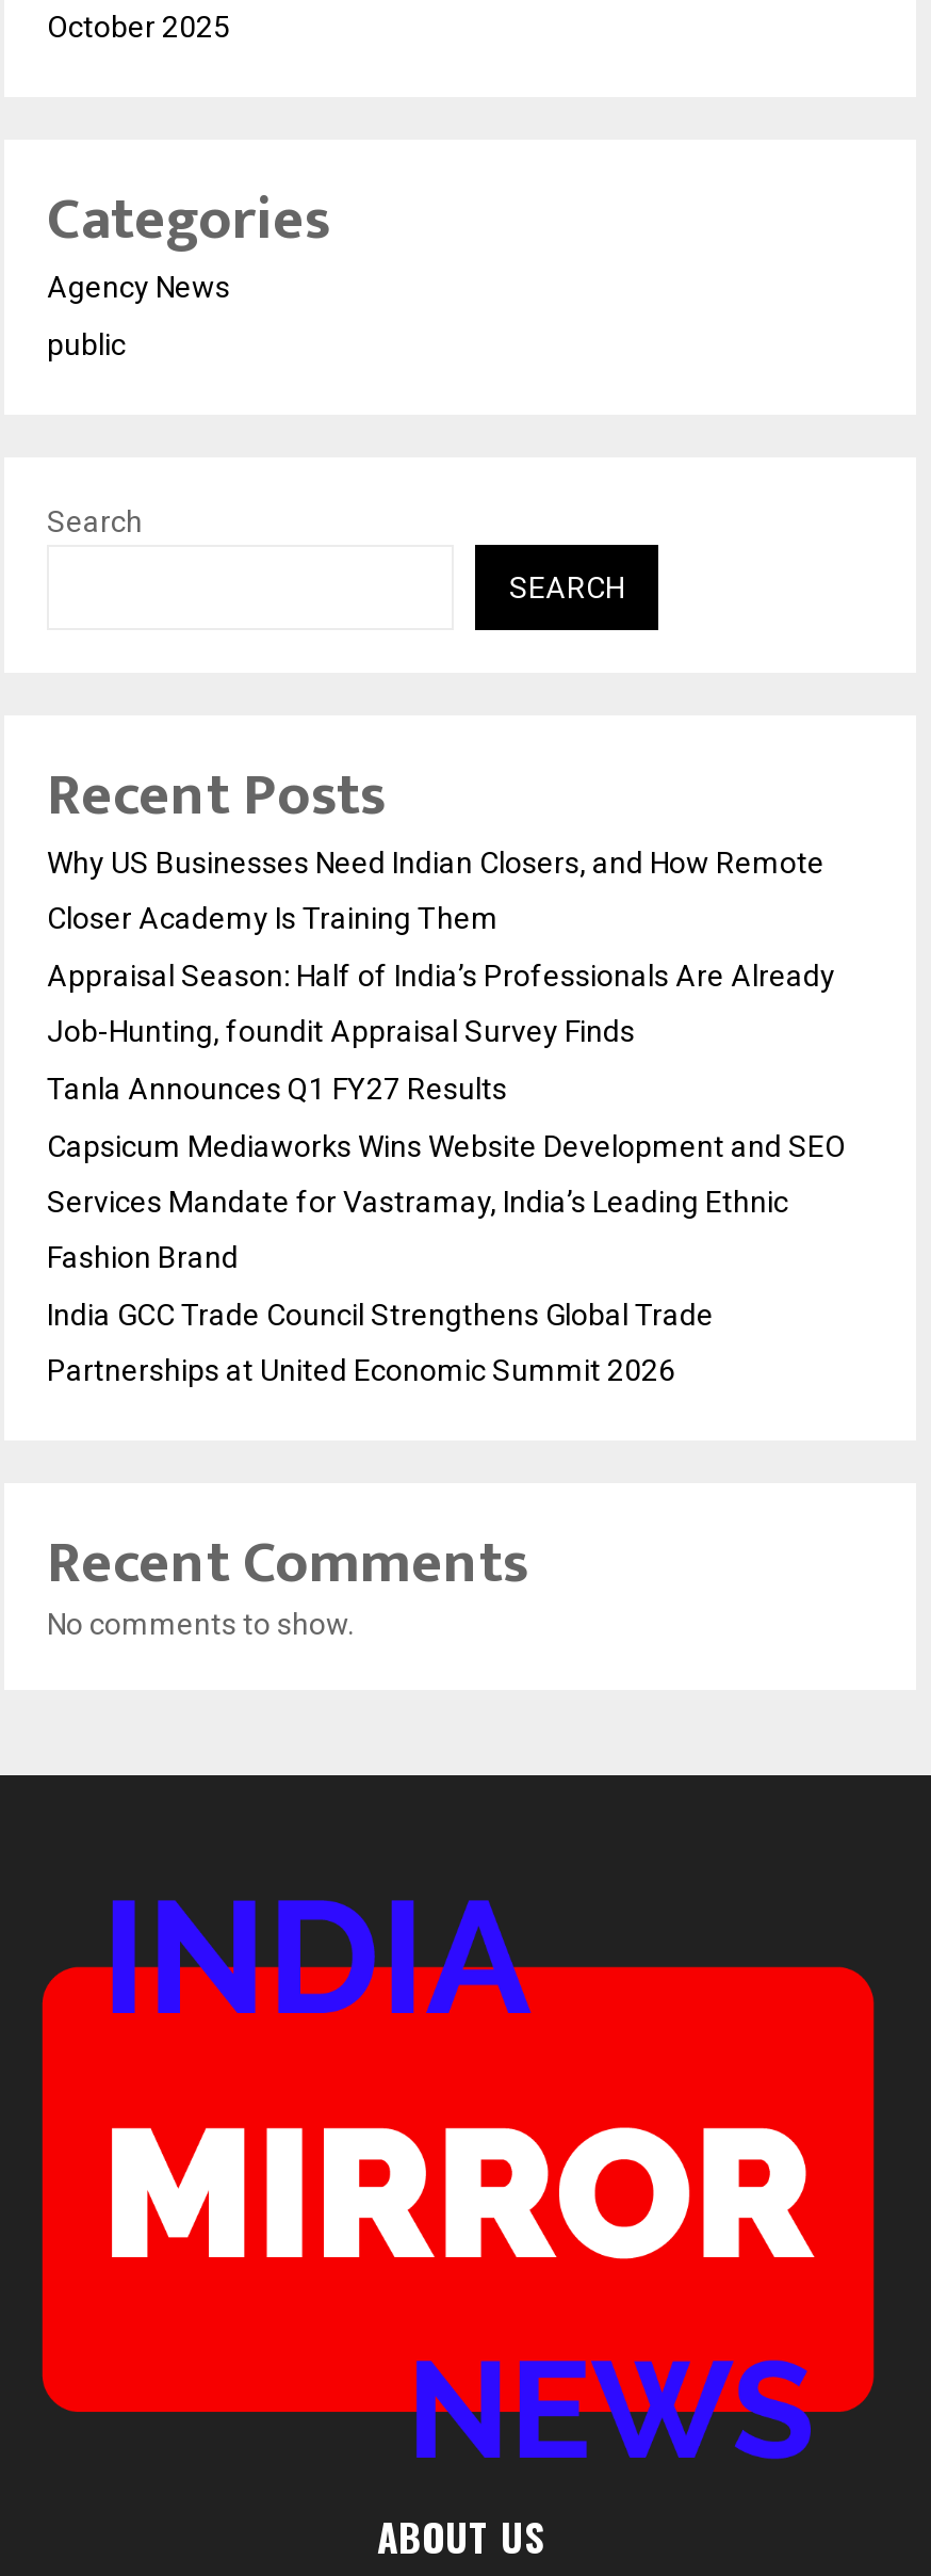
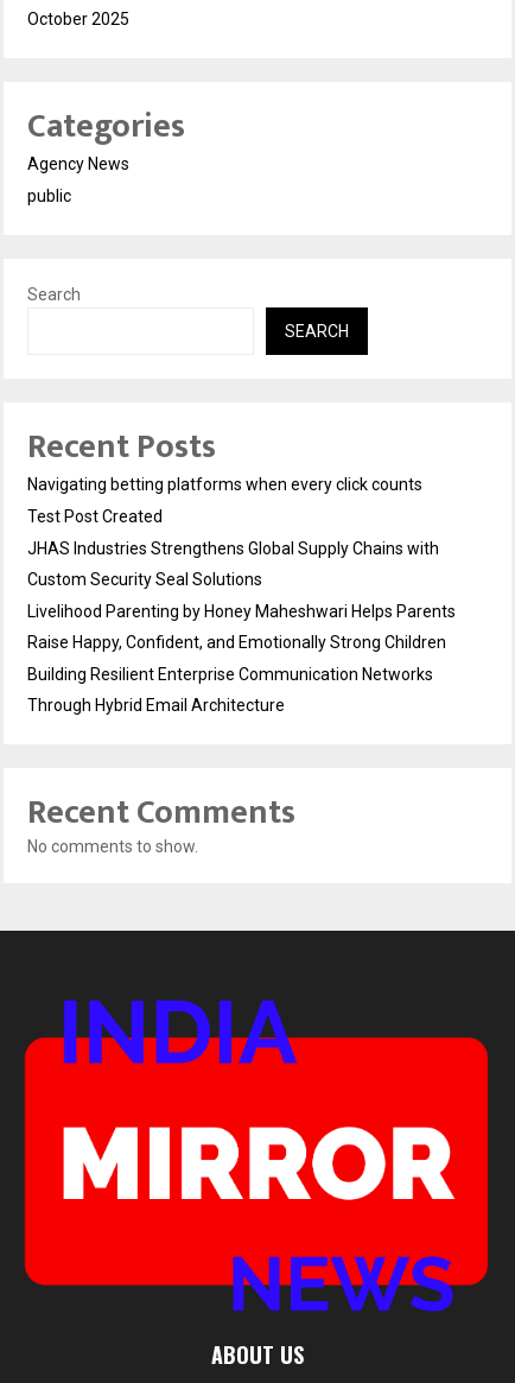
- Why US Businesses Need Indian Closers, and How Remote
- Closer Academy Is Training Them
- Appraisal Season: Half of India’s Professionals Are Already
- Job-Hunting, foundit Appraisal Survey Finds
- Tanla Announces Q1 FY27 Results
- Capsicum Mediaworks Wins Website Development and SEO
- Services Mandate for Vastramay, India’s Leading Ethnic
- Fashion Brand
- India GCC Trade Council Strengthens Global Trade
- Partnerships at United Economic Summit 2026
+ Navigating betting platforms when every click counts
+ Test Post Created
+ JHAS Industries Strengthens Global Supply Chains with
+ Custom Security Seal Solutions
+ Livelihood Parenting by Honey Maheshwari Helps Parents
+ Raise Happy, Confident, and Emotionally Strong Children
+ Building Resilient Enterprise Communication Networks
+ Through Hybrid Email Architecture
